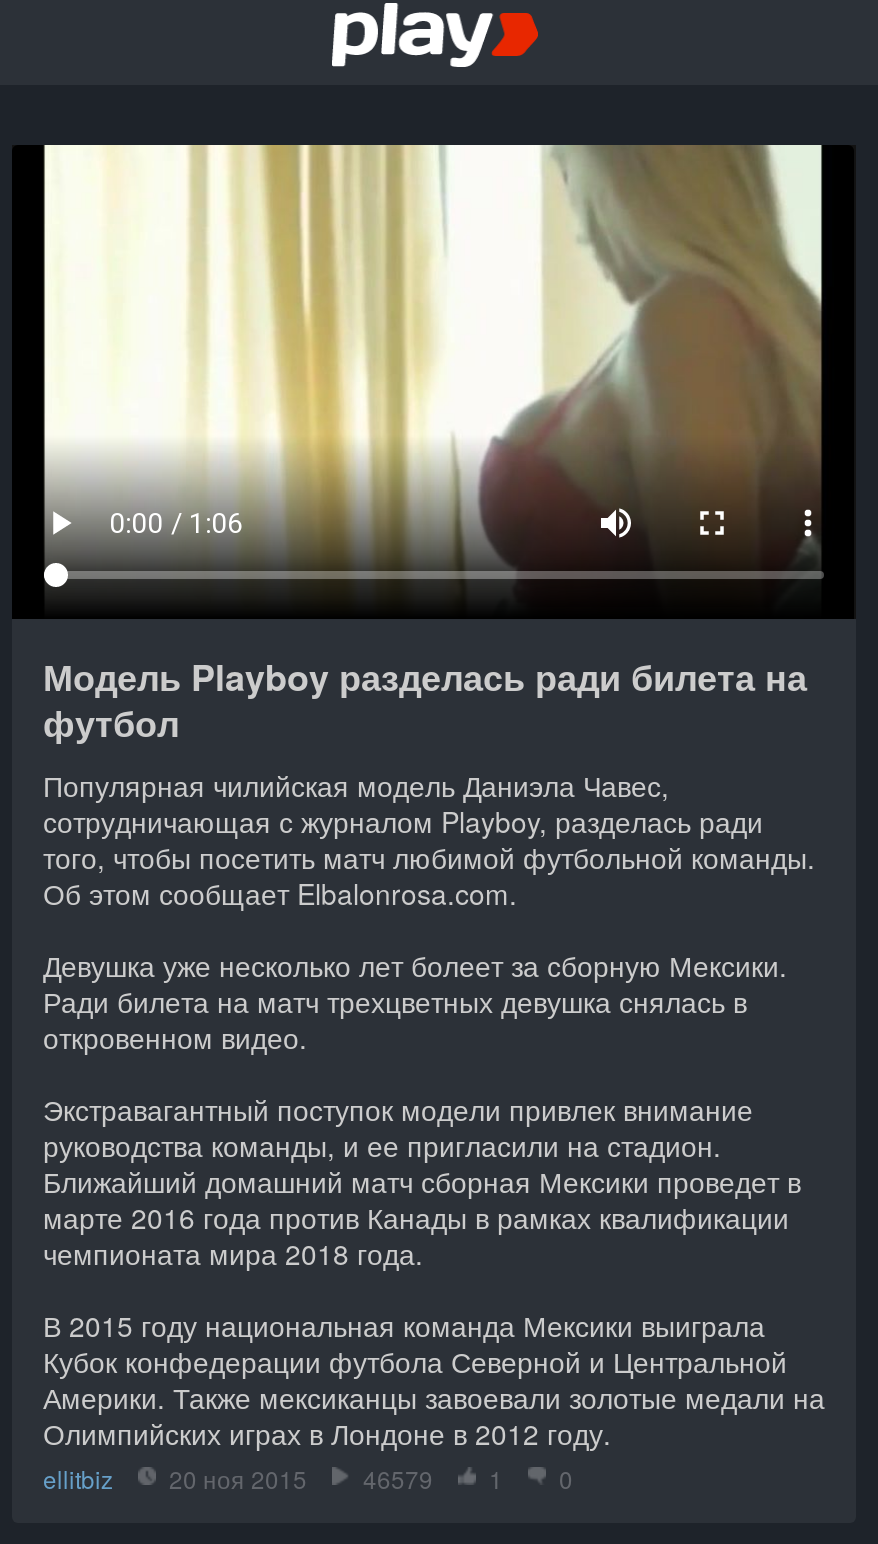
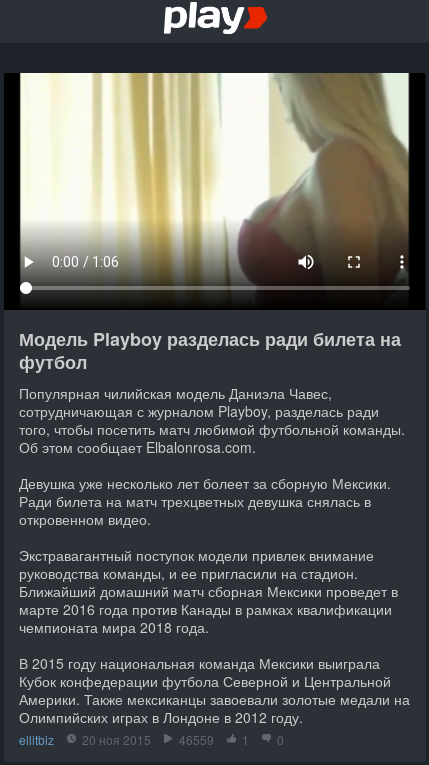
- ellitbiz 20 ноя 2015 46579 1 0
+ ellitbiz 20 ноя 2015 46559 1 0
